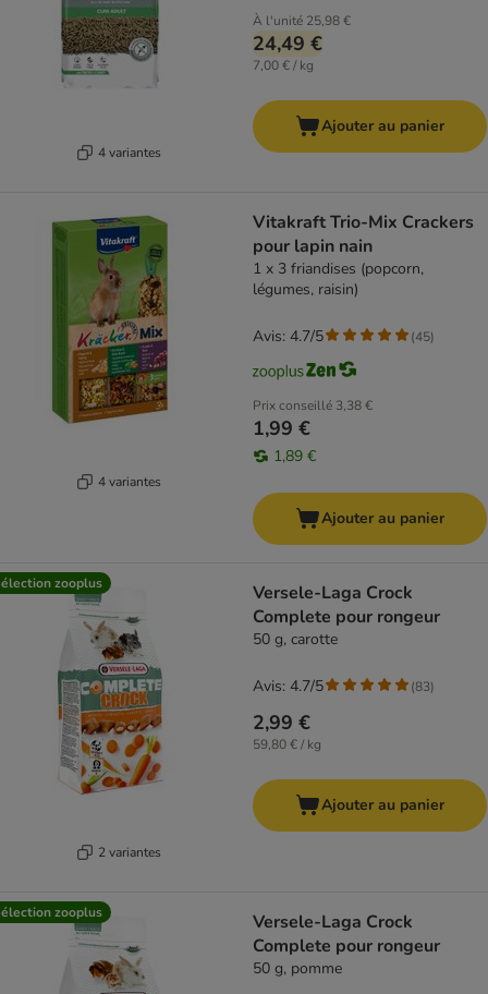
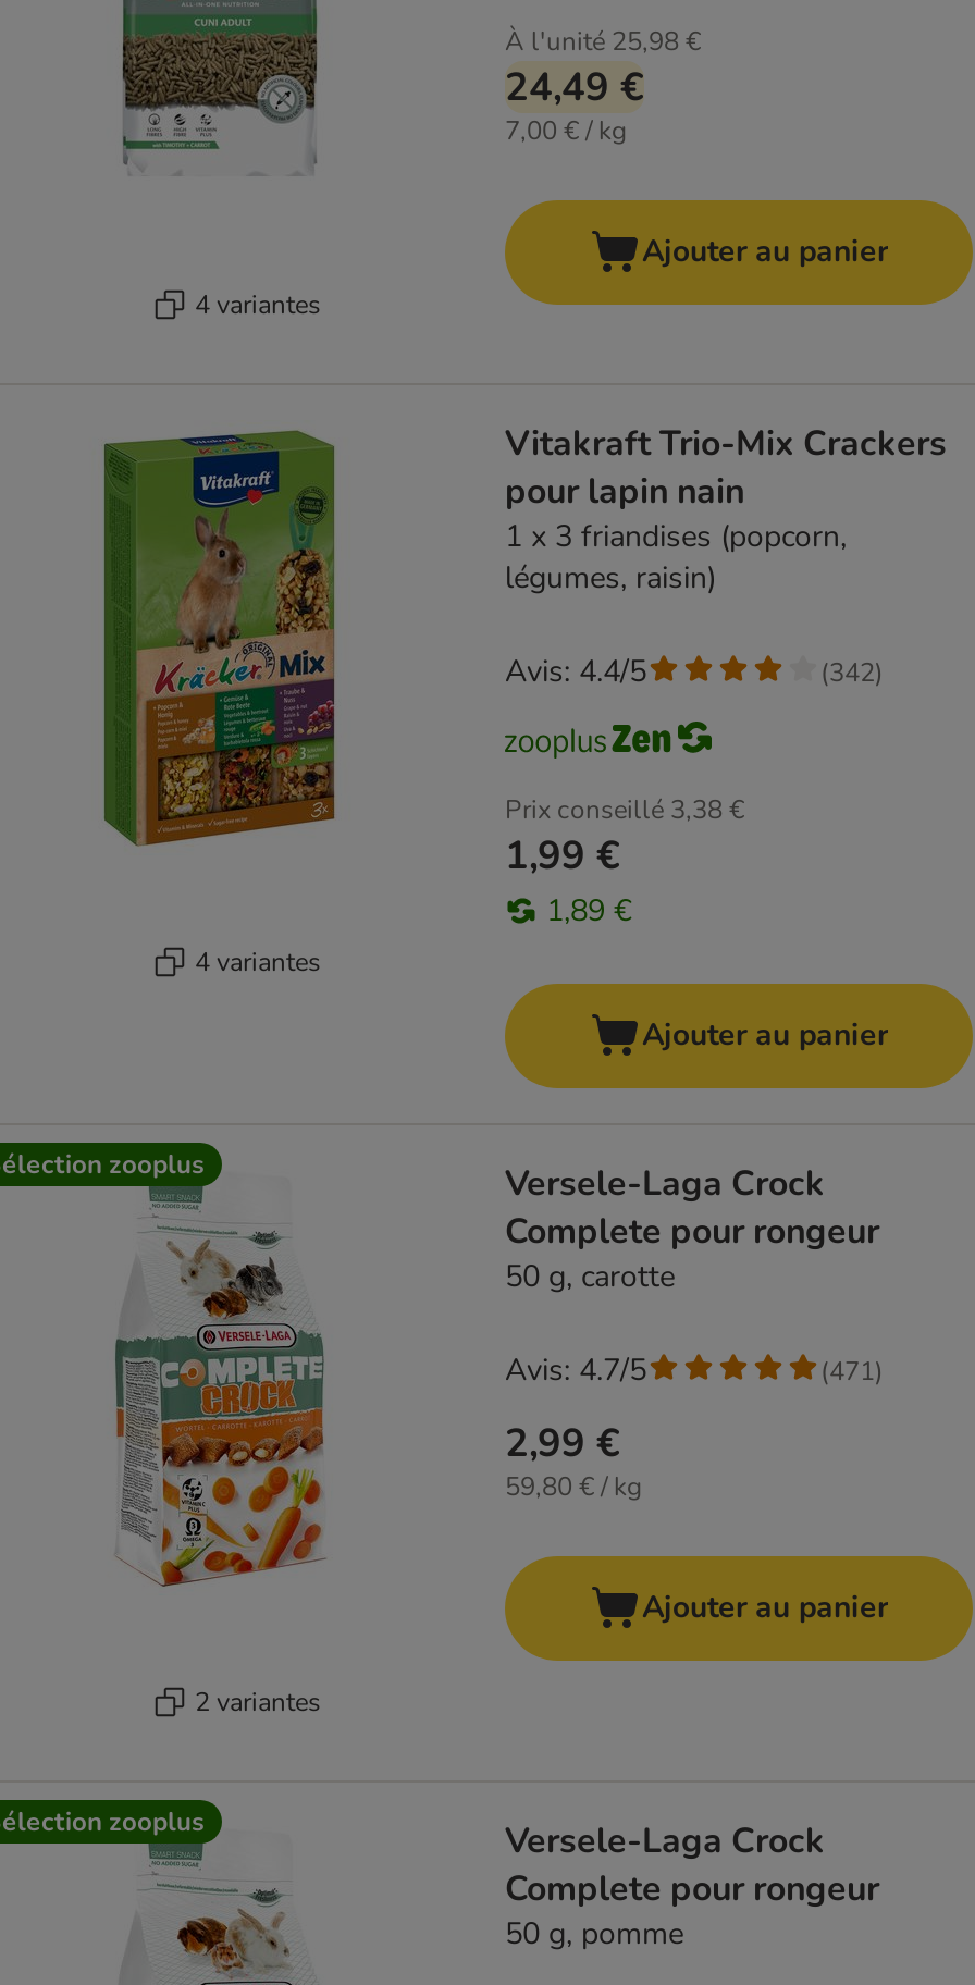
- Avis: 4.7/5
+ Avis: 4.4/5

- (45)
+ (342)

- (83)
+ (471)
